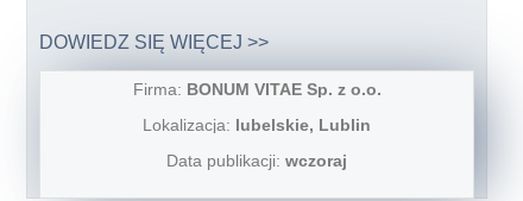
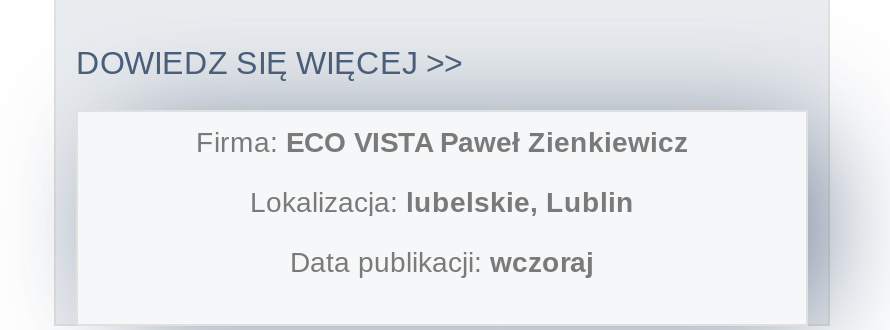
- Firma: BONUM VITAE Sp. z o.o.
+ Firma: ECO VISTA Paweł Zienkiewicz
